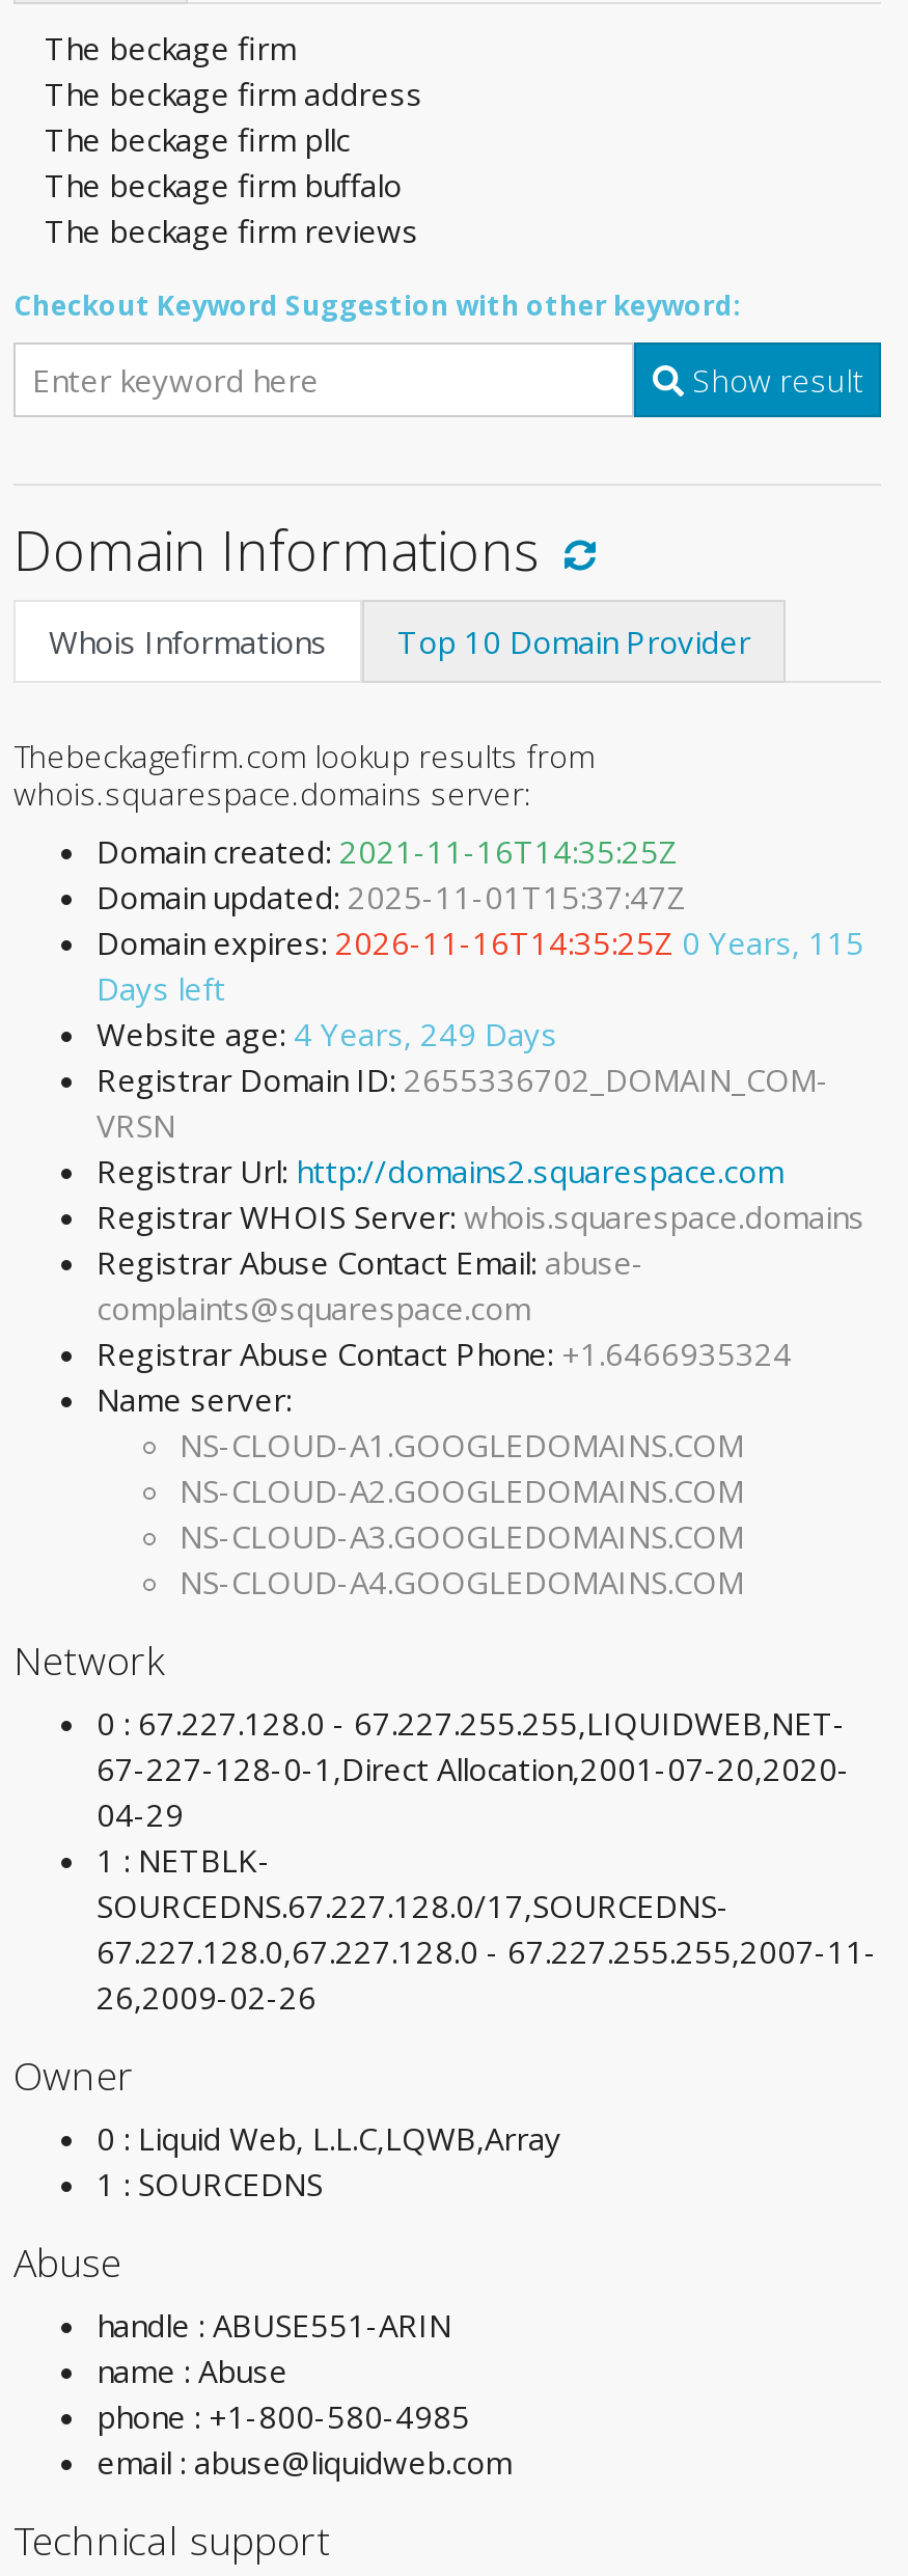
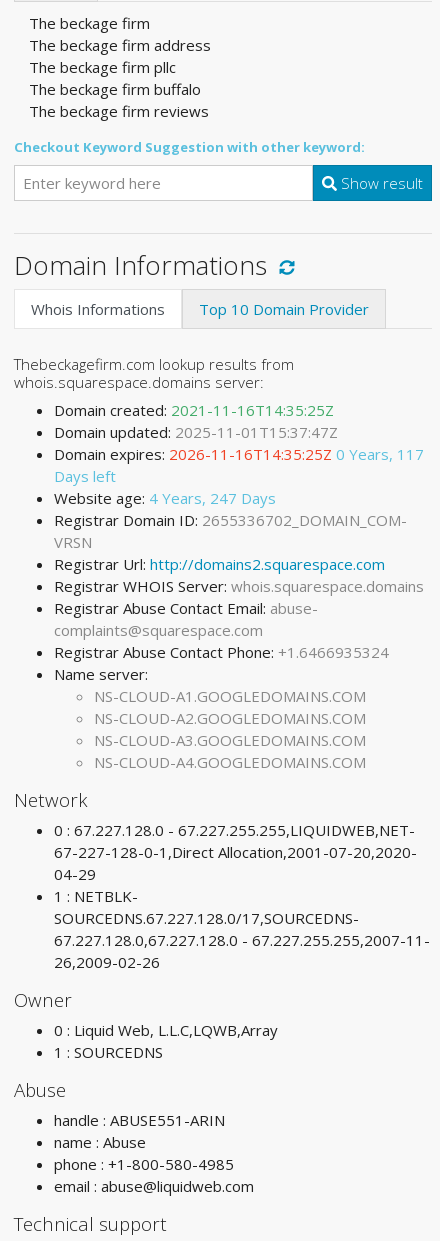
- Domain expires: 2026-11-16T14:35:25Z 0 Years, 115
+ Domain expires: 2026-11-16T14:35:25Z 0 Years, 117

- Website age: 4 Years, 249 Days
+ Website age: 4 Years, 247 Days
